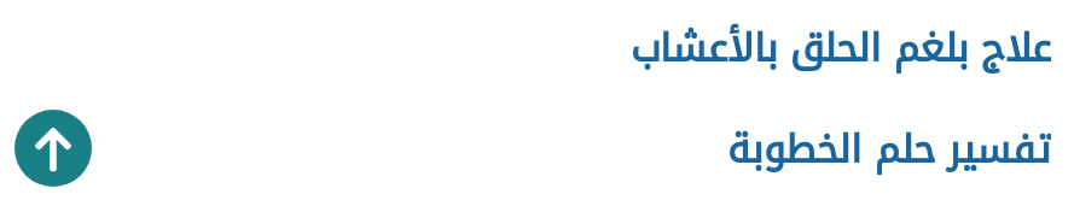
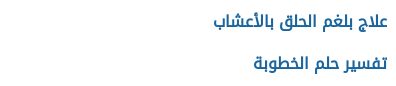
- [image]
